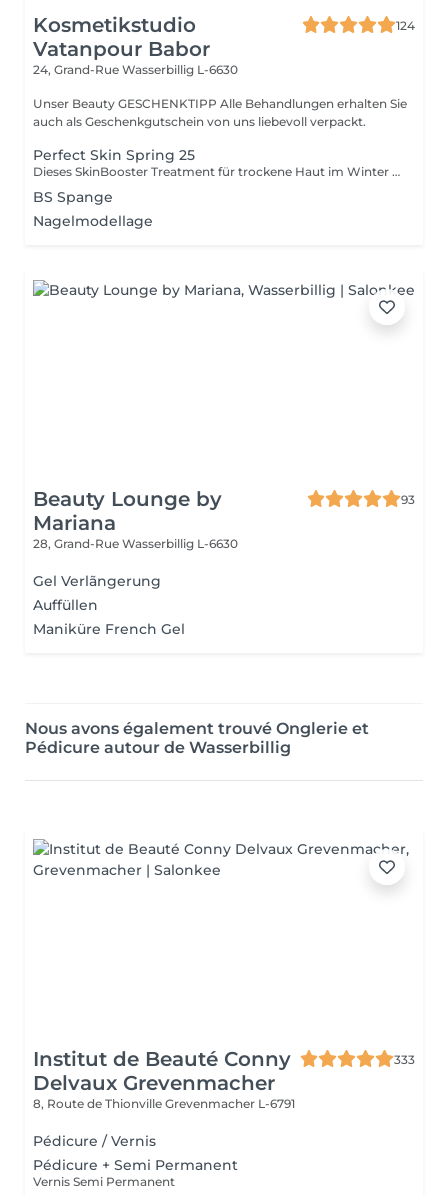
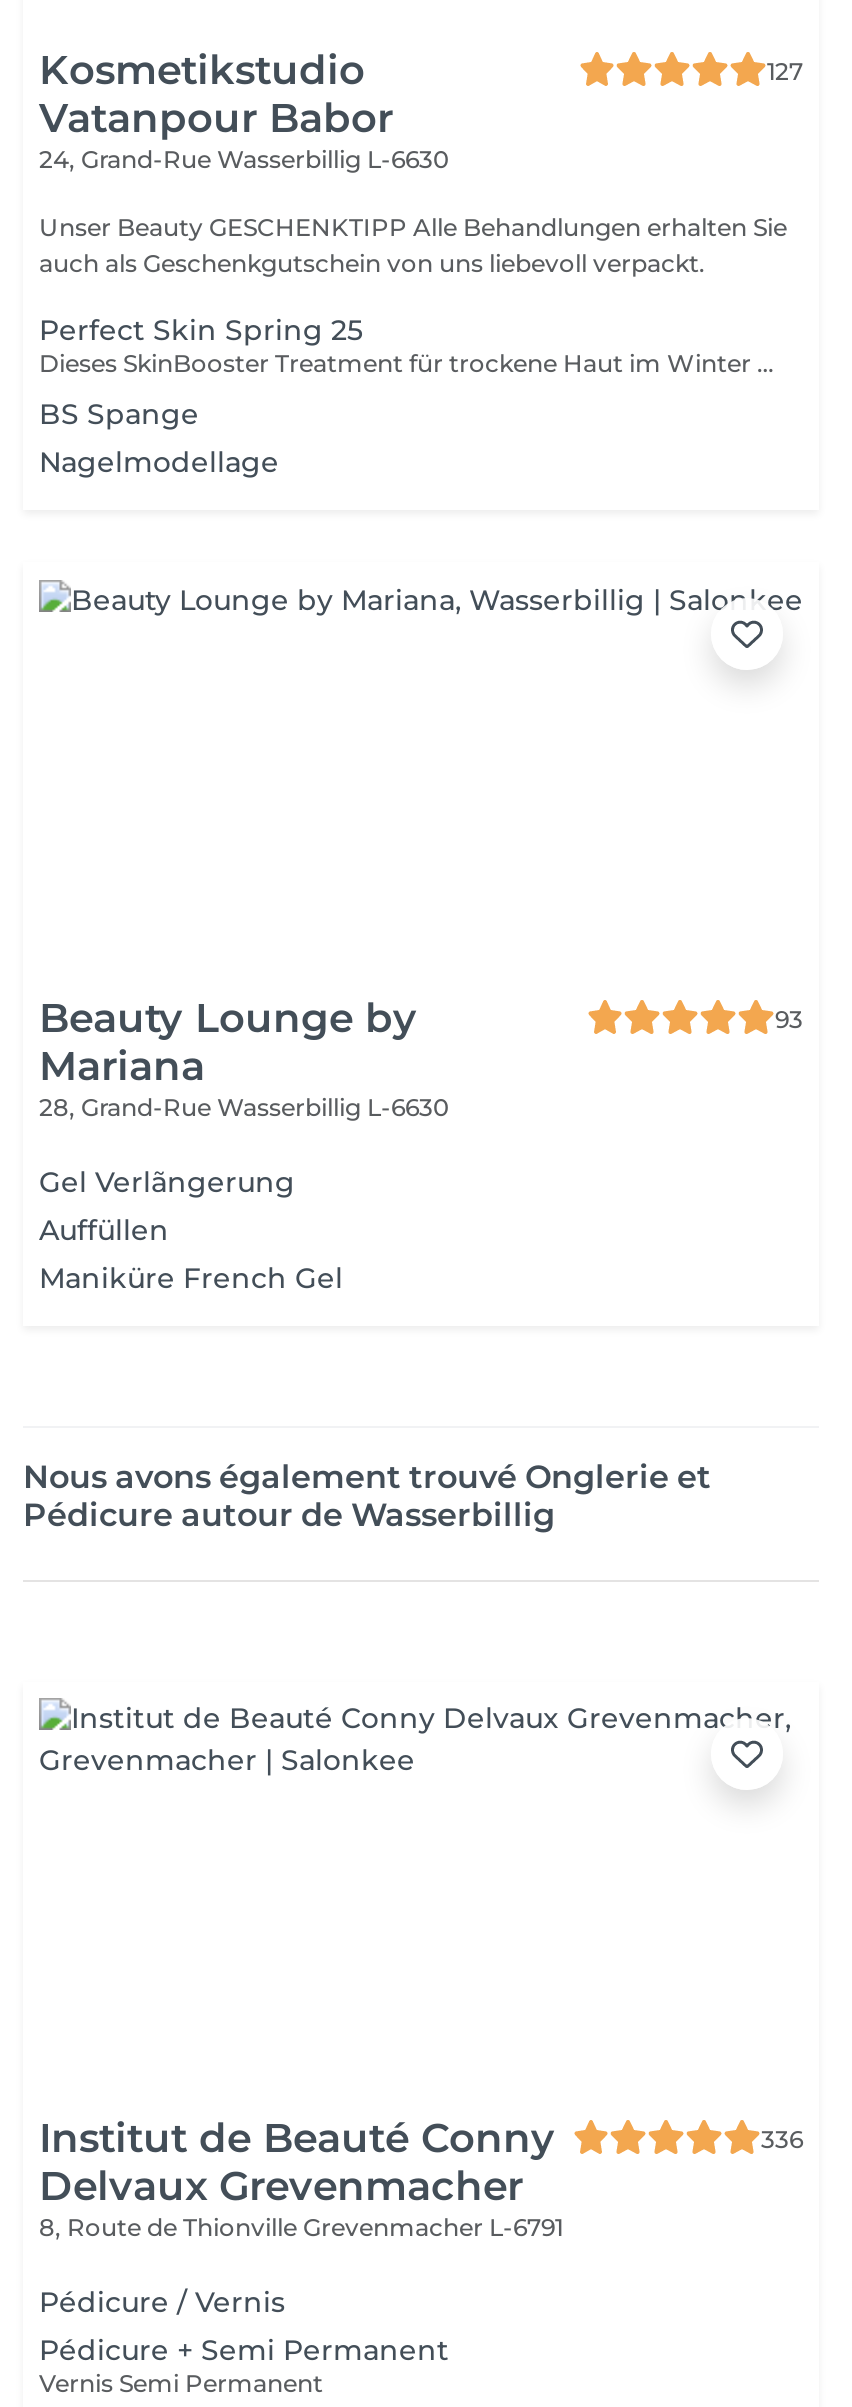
- 124
+ 127

- 333
+ 336
